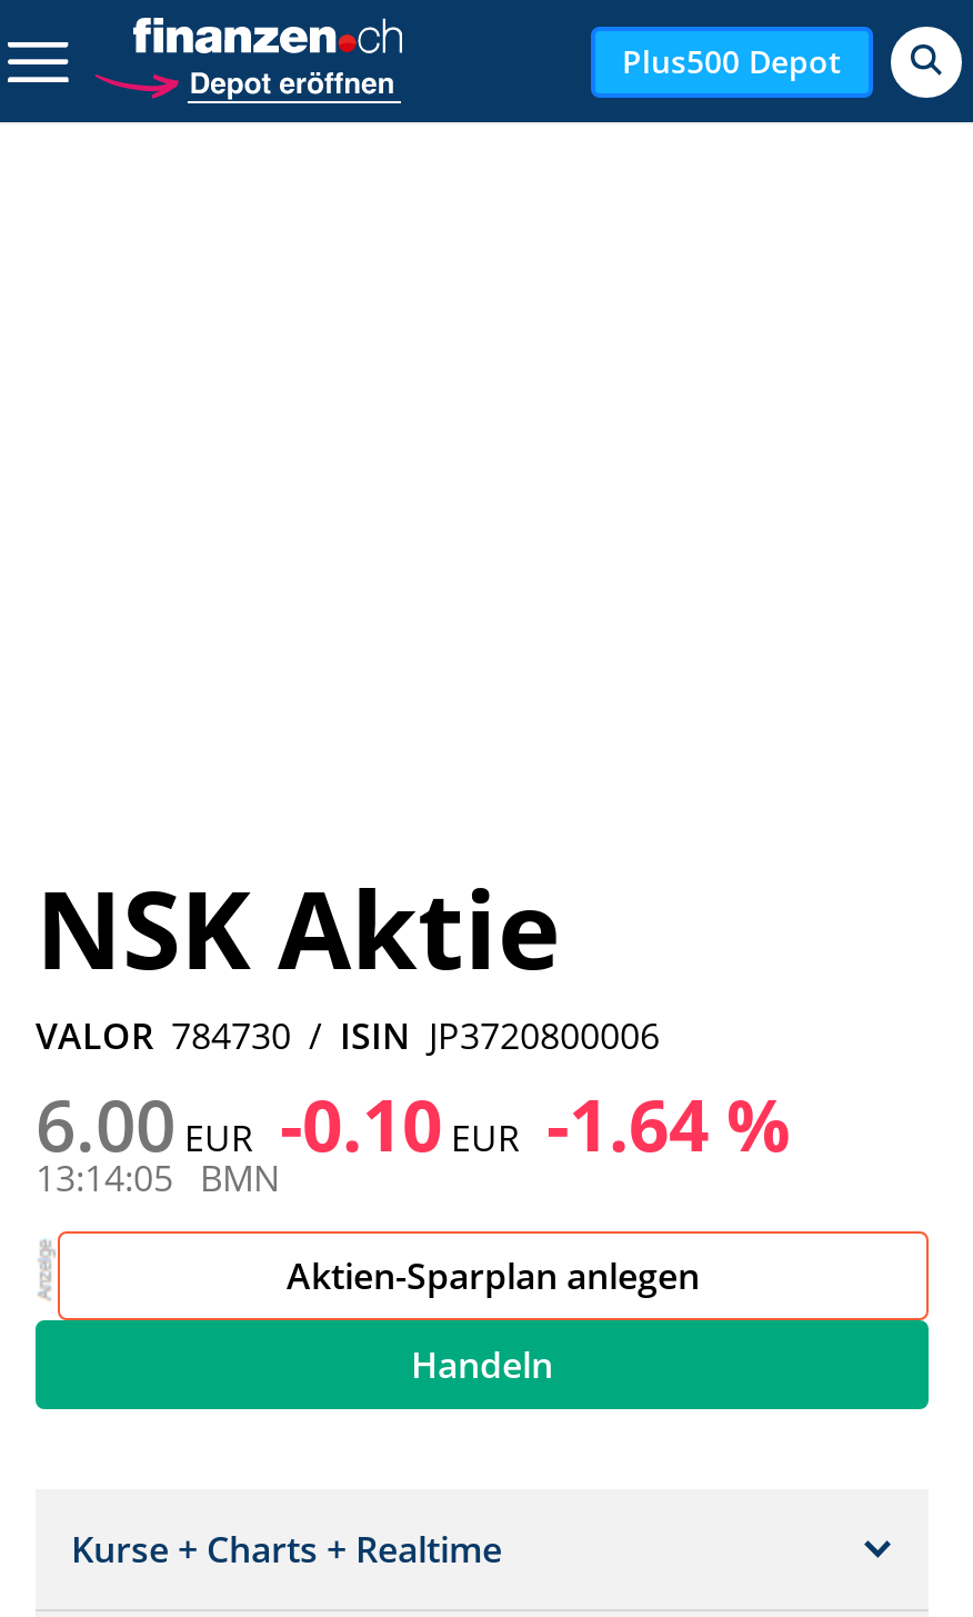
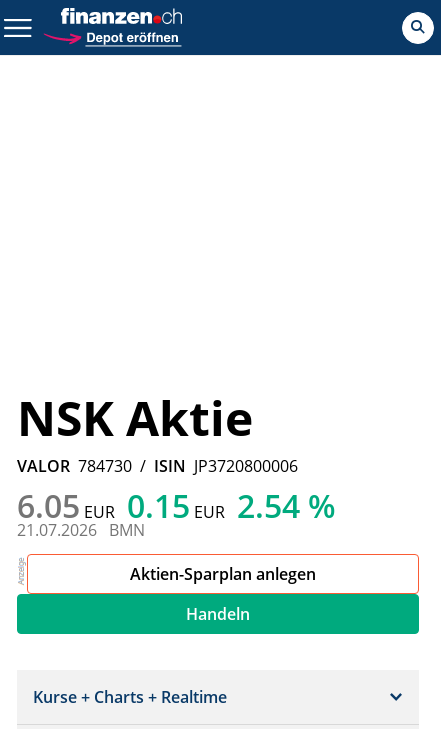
- Plus500 Depot

- 6.00 EUR -0.10 EUR -1.64 %
+ 6.05 EUR 0.15 EUR 2.54 %

- 13:14:05 BMN
+ 21.07.2026 BMN
